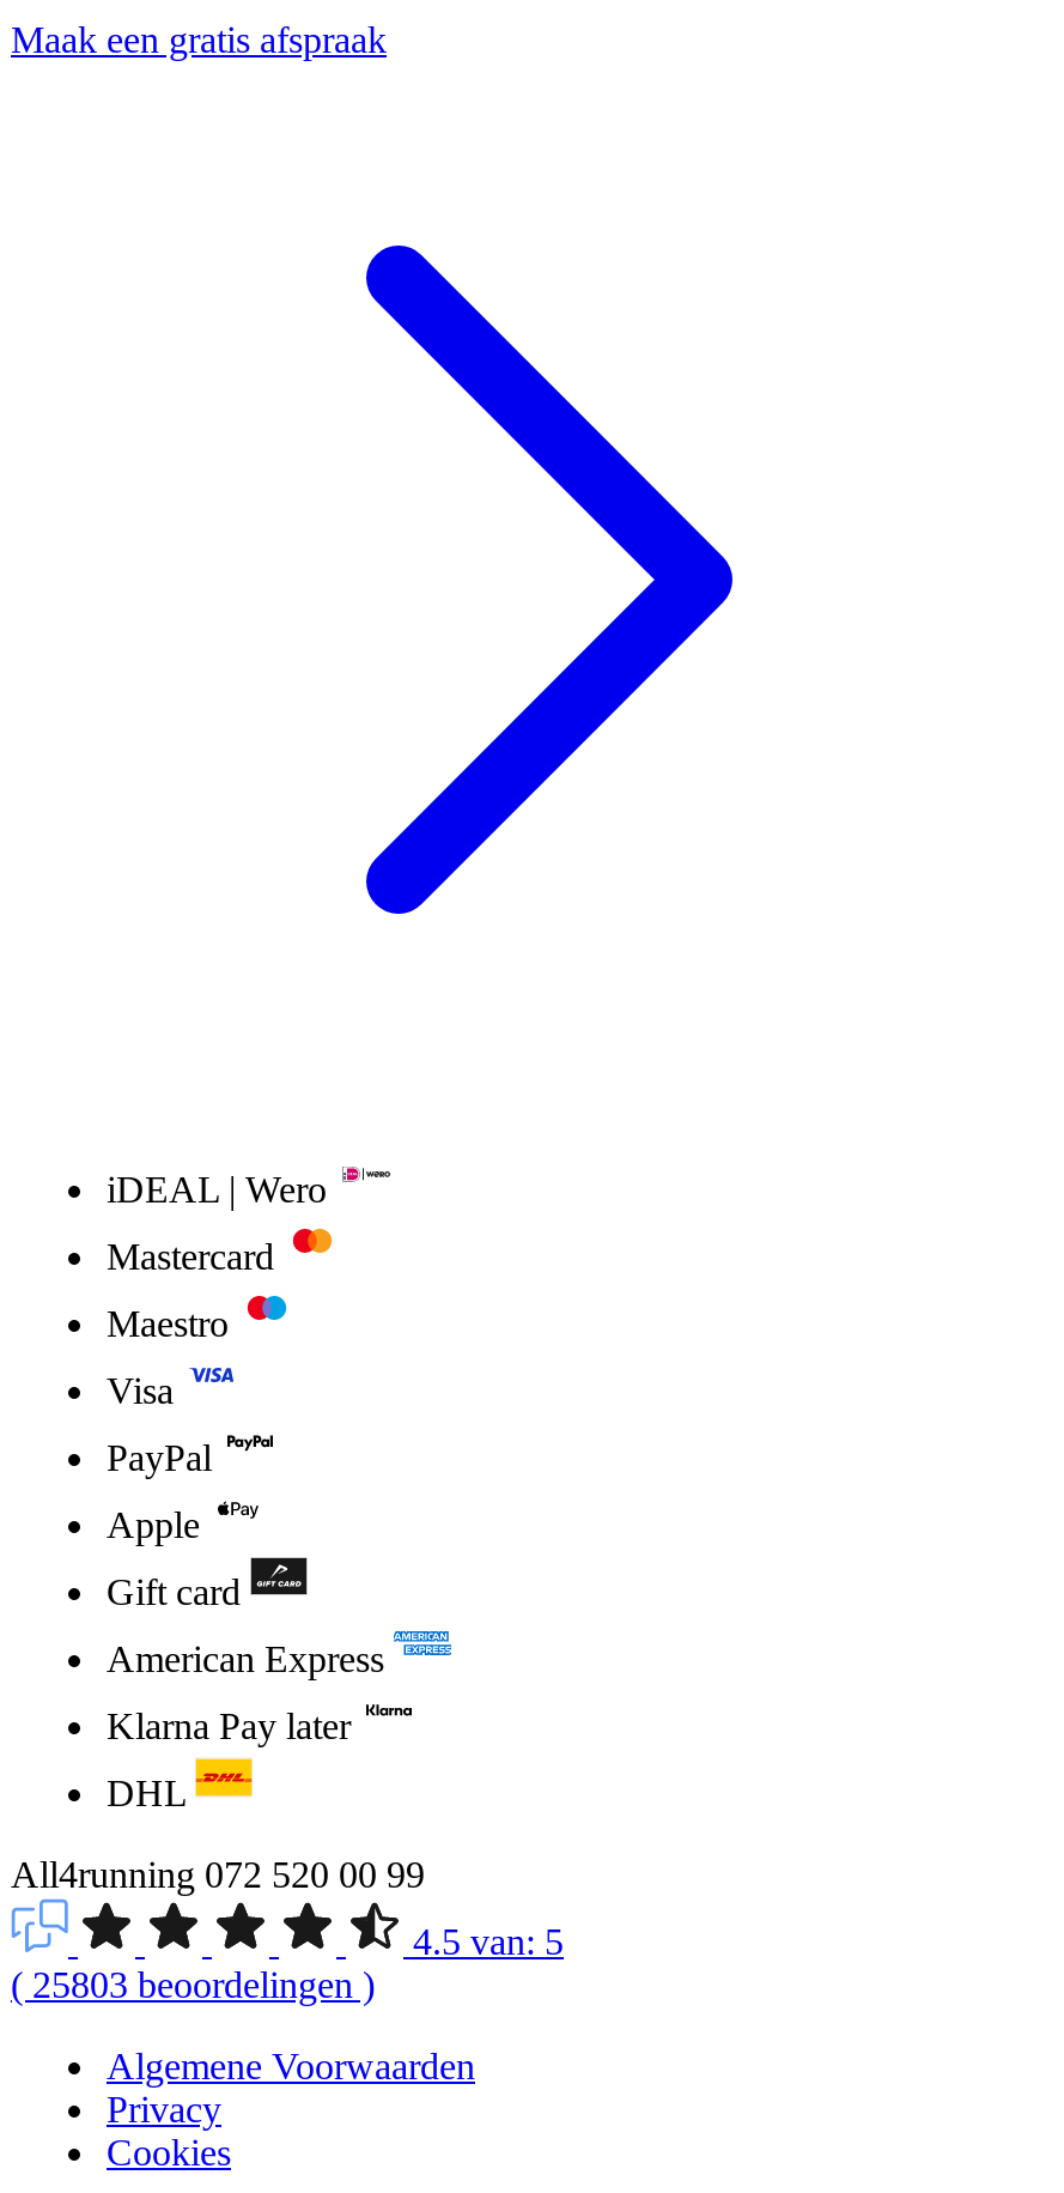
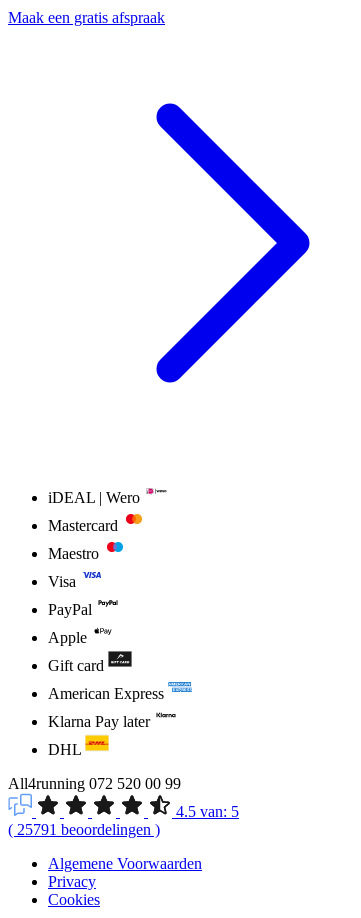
- (25803 beoordelingen)
+ (25791 beoordelingen)
